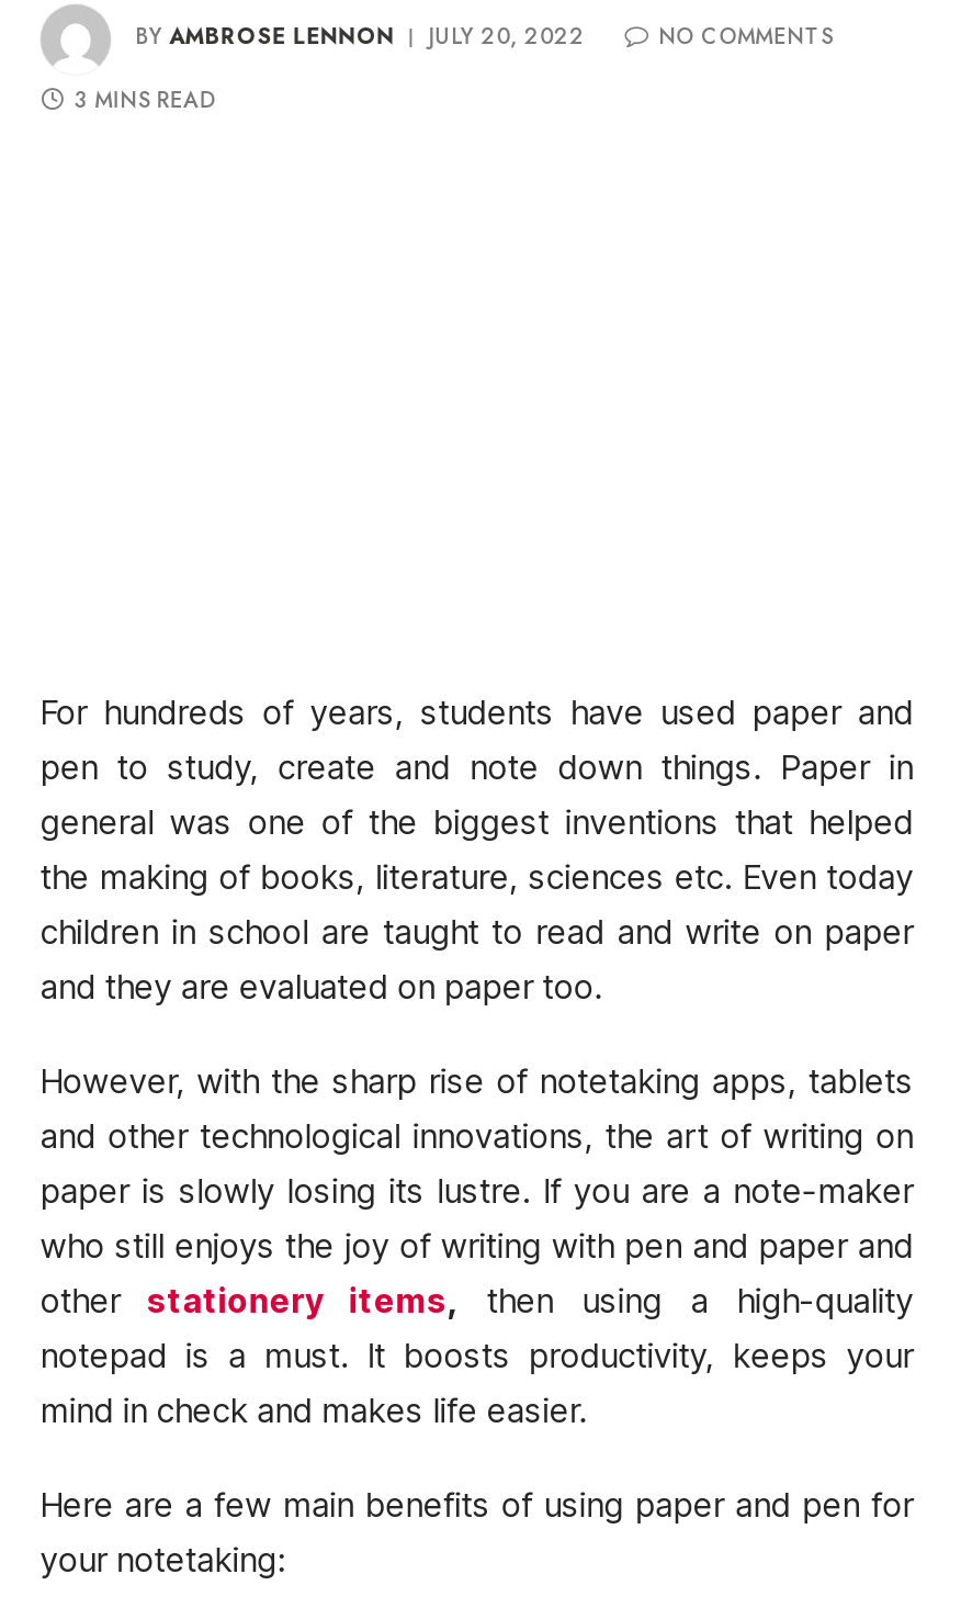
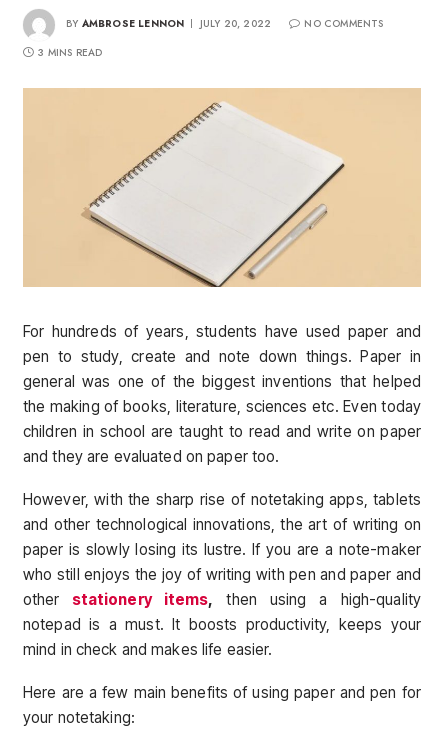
+ [image]
